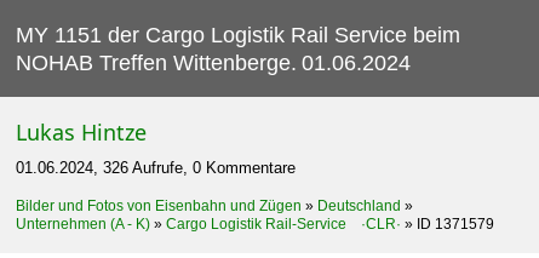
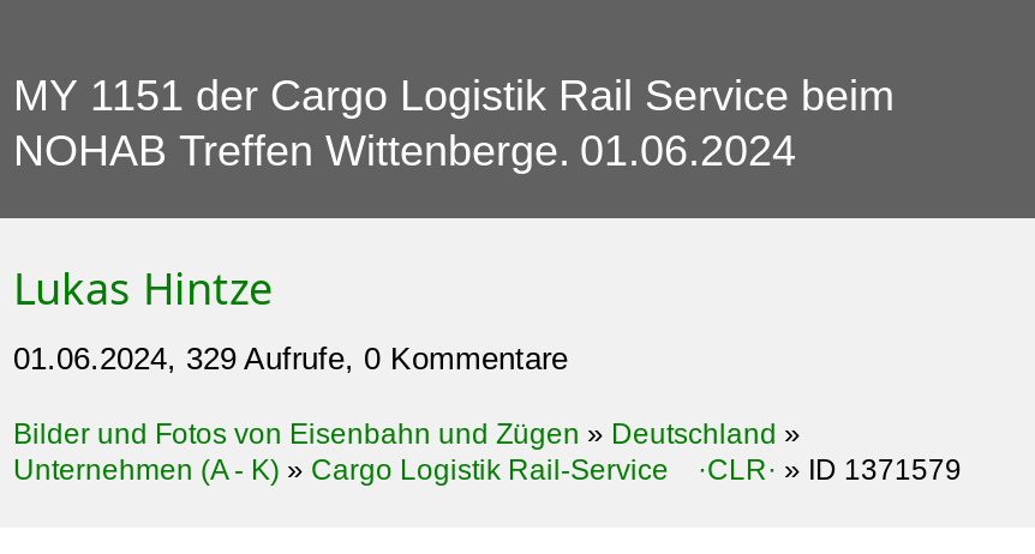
- 01.06.2024, 326 Aufrufe, 0 Kommentare
+ 01.06.2024, 329 Aufrufe, 0 Kommentare
